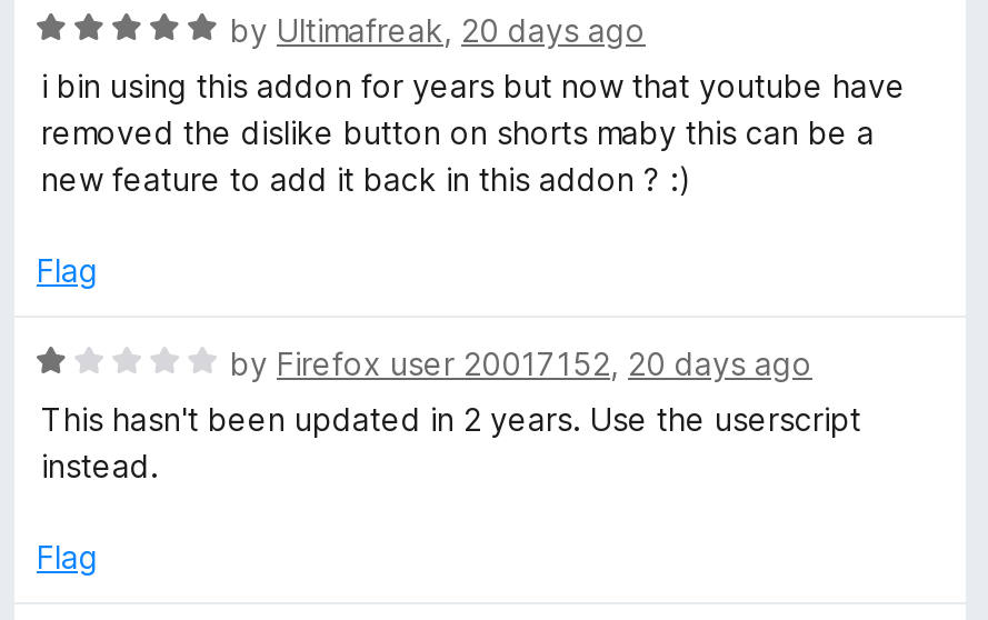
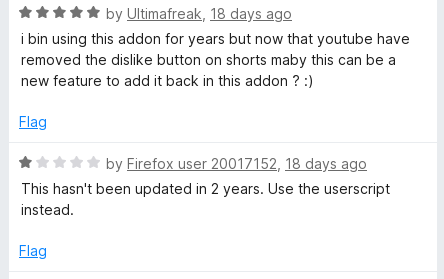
- by Ultimafreak, 20 days ago
+ by Ultimafreak, 18 days ago

- by Firefox user 20017152, 20 days ago
+ by Firefox user 20017152, 18 days ago
